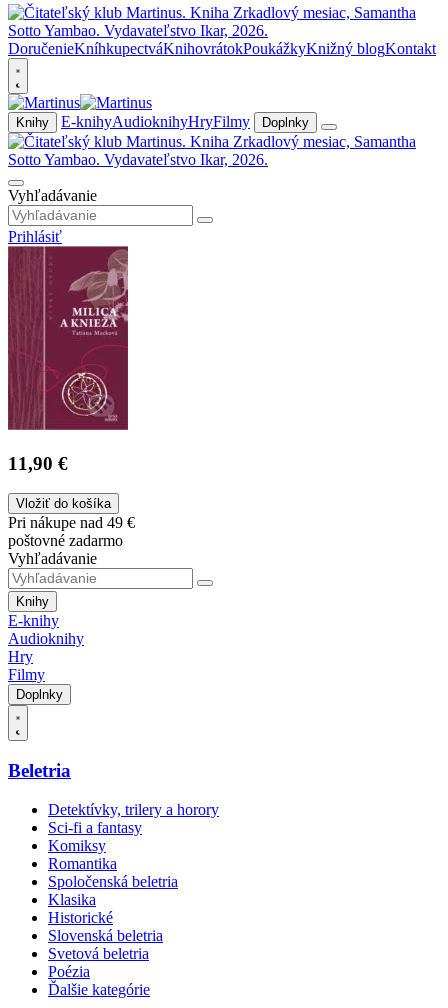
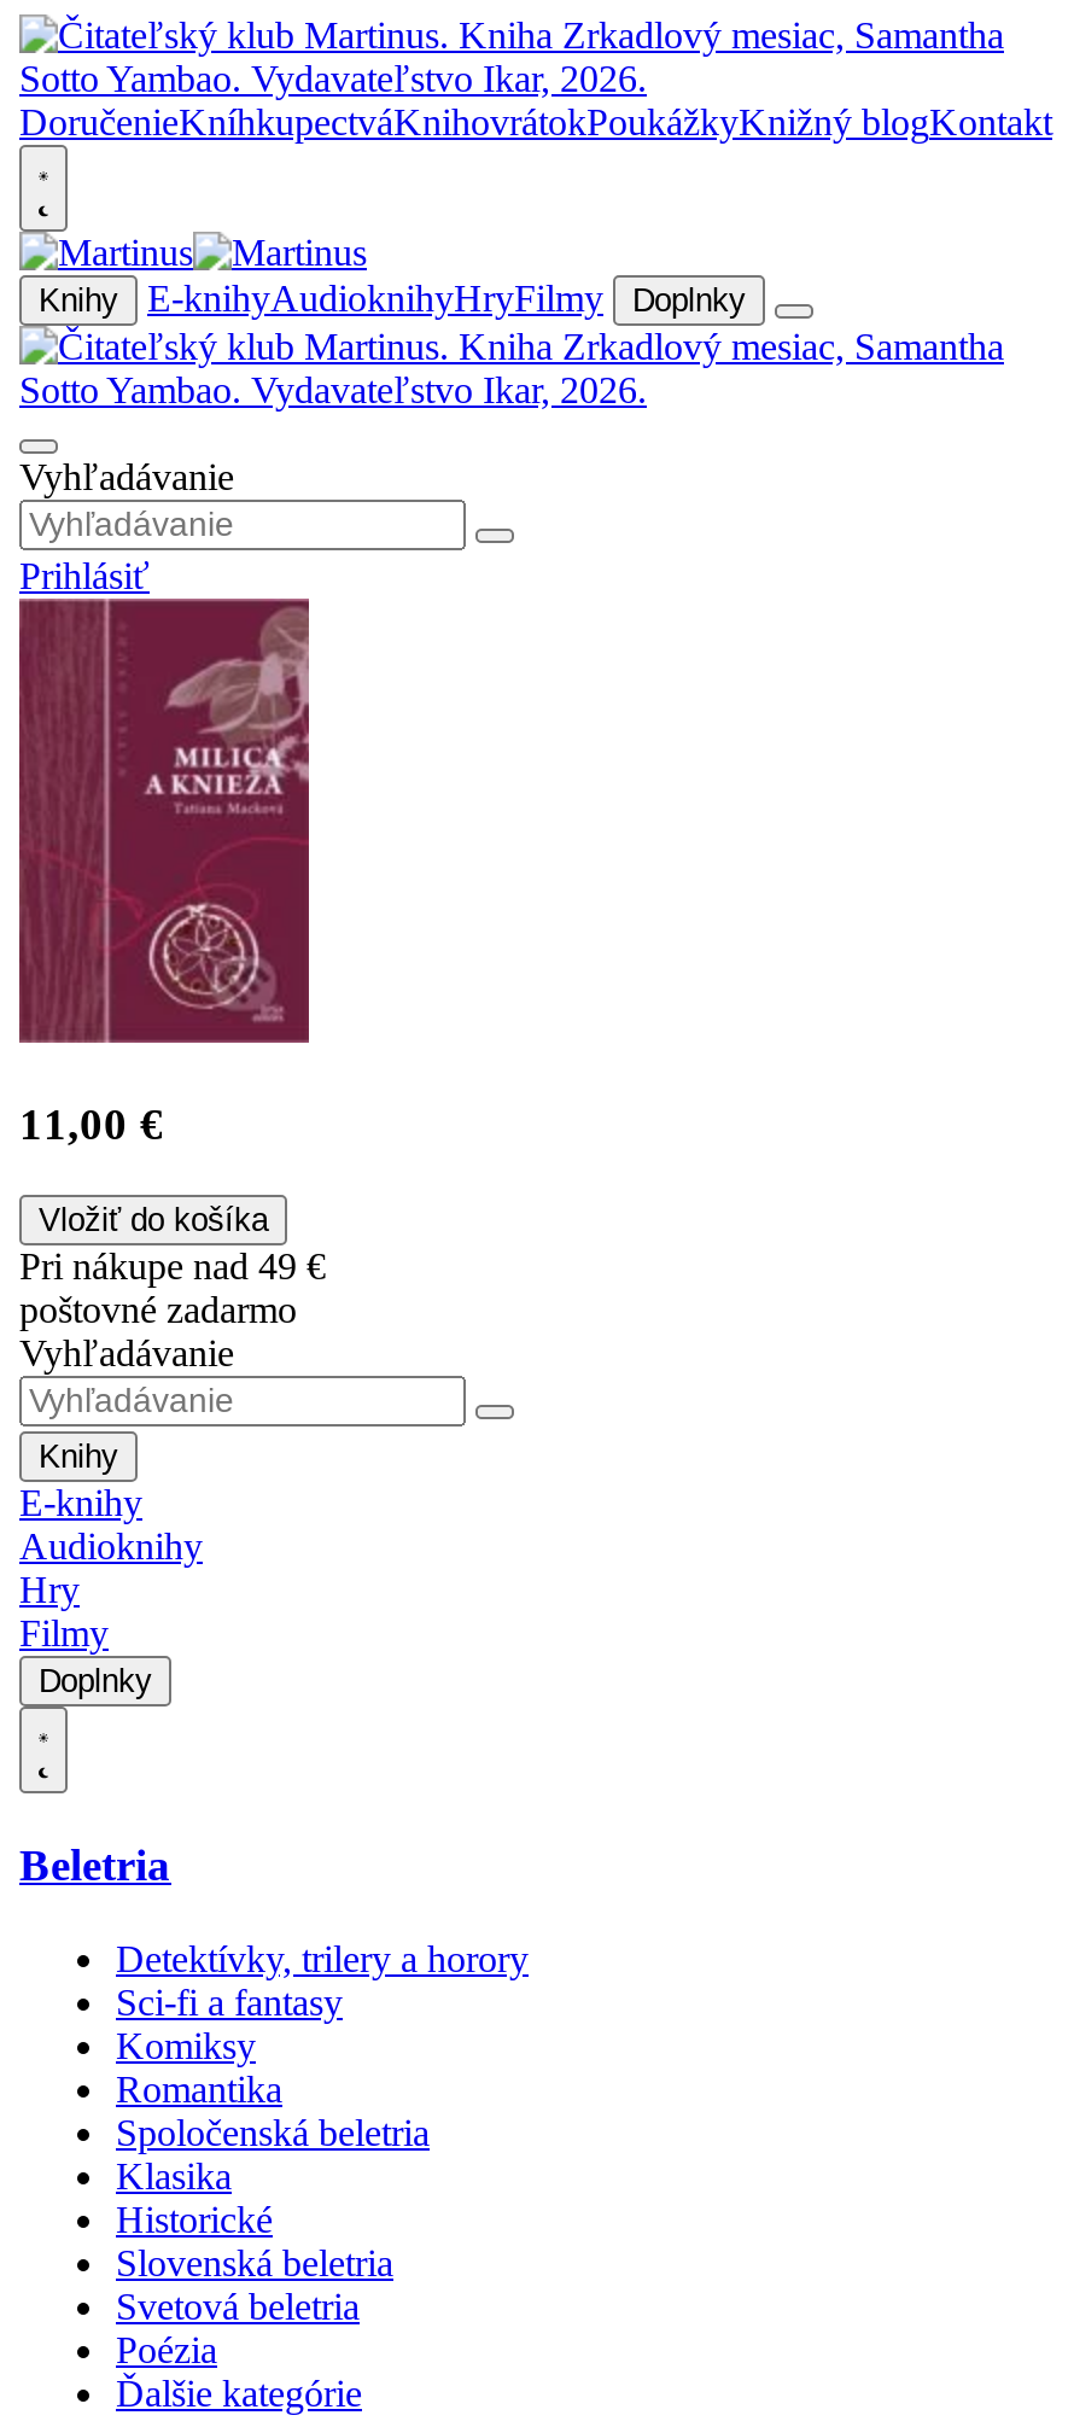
- 11,90 €
+ 11,00 €
